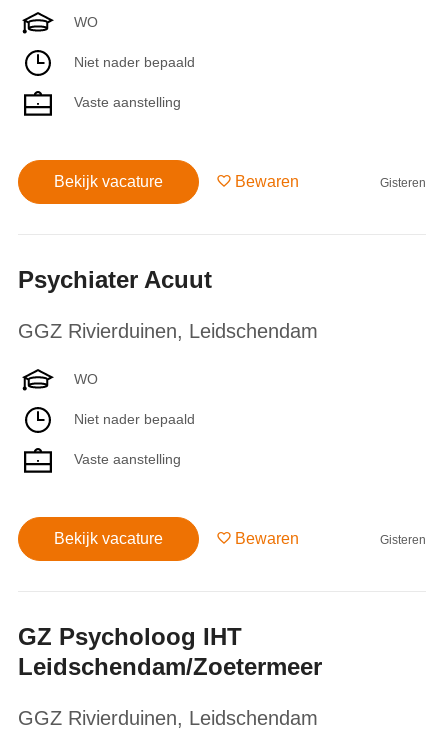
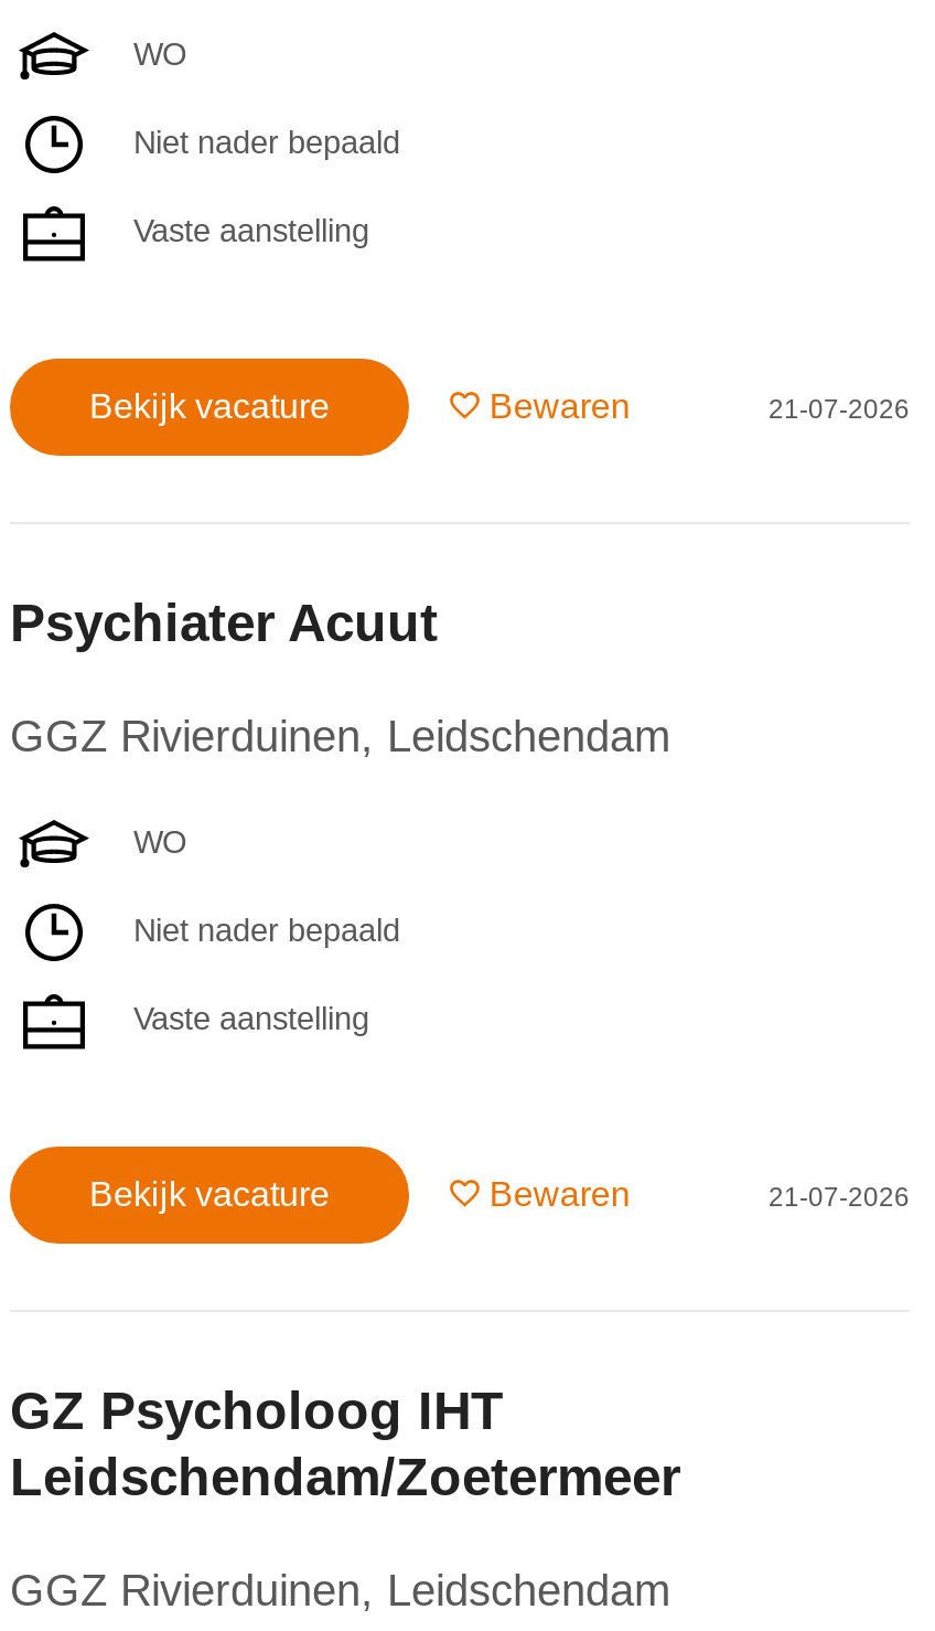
- Gisteren
+ 21-07-2026

- Gisteren
+ 21-07-2026
